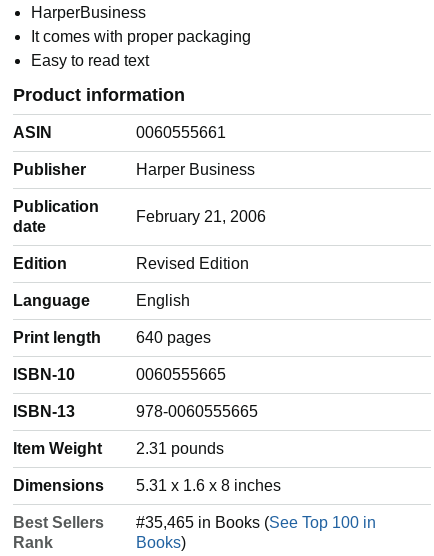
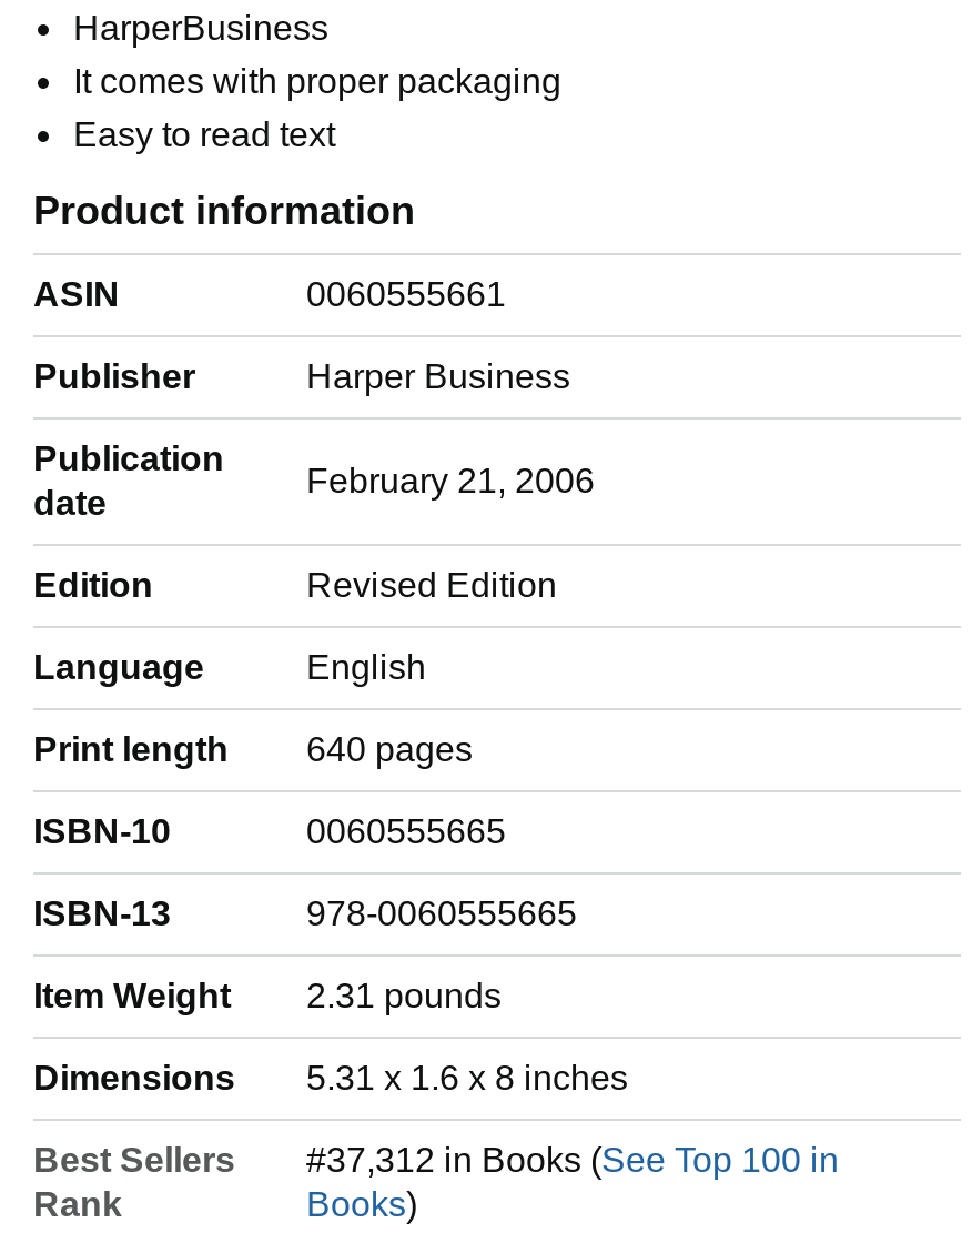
- #35,465 in Books (See Top 100 in
+ #37,312 in Books (See Top 100 in
